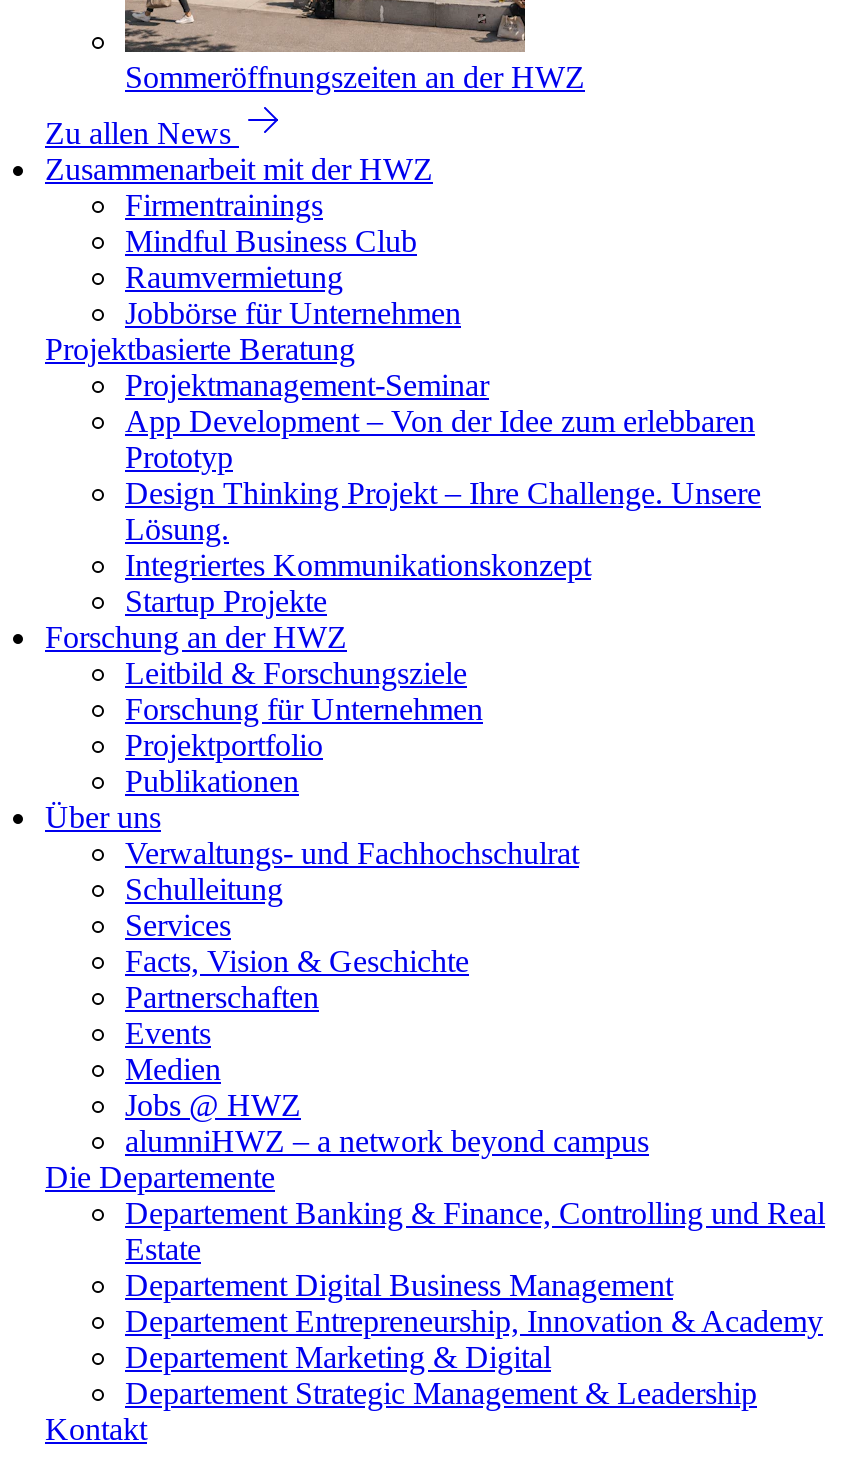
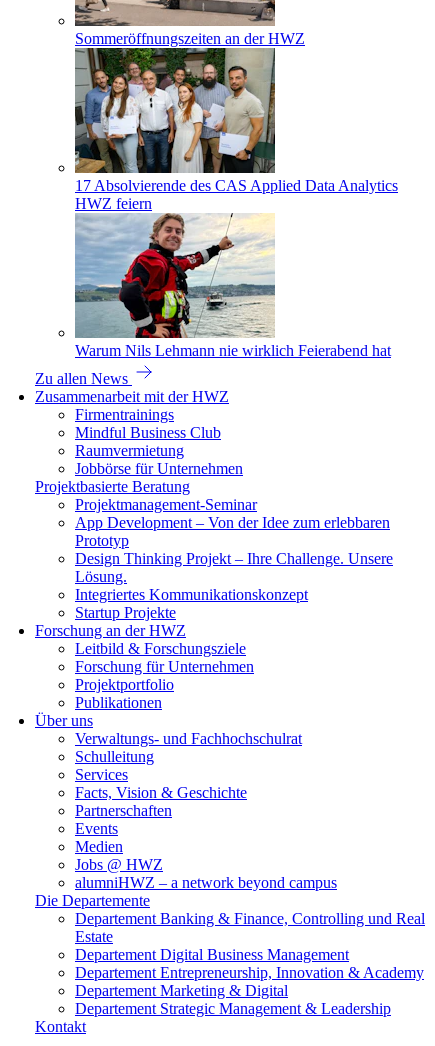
+ [image]
+ Warum Nils Lehmann nie wirklich Feierabend hat

+ [image]
+ 17 Absolvierende des CAS Applied Data Analytics
+ HWZ feiern
